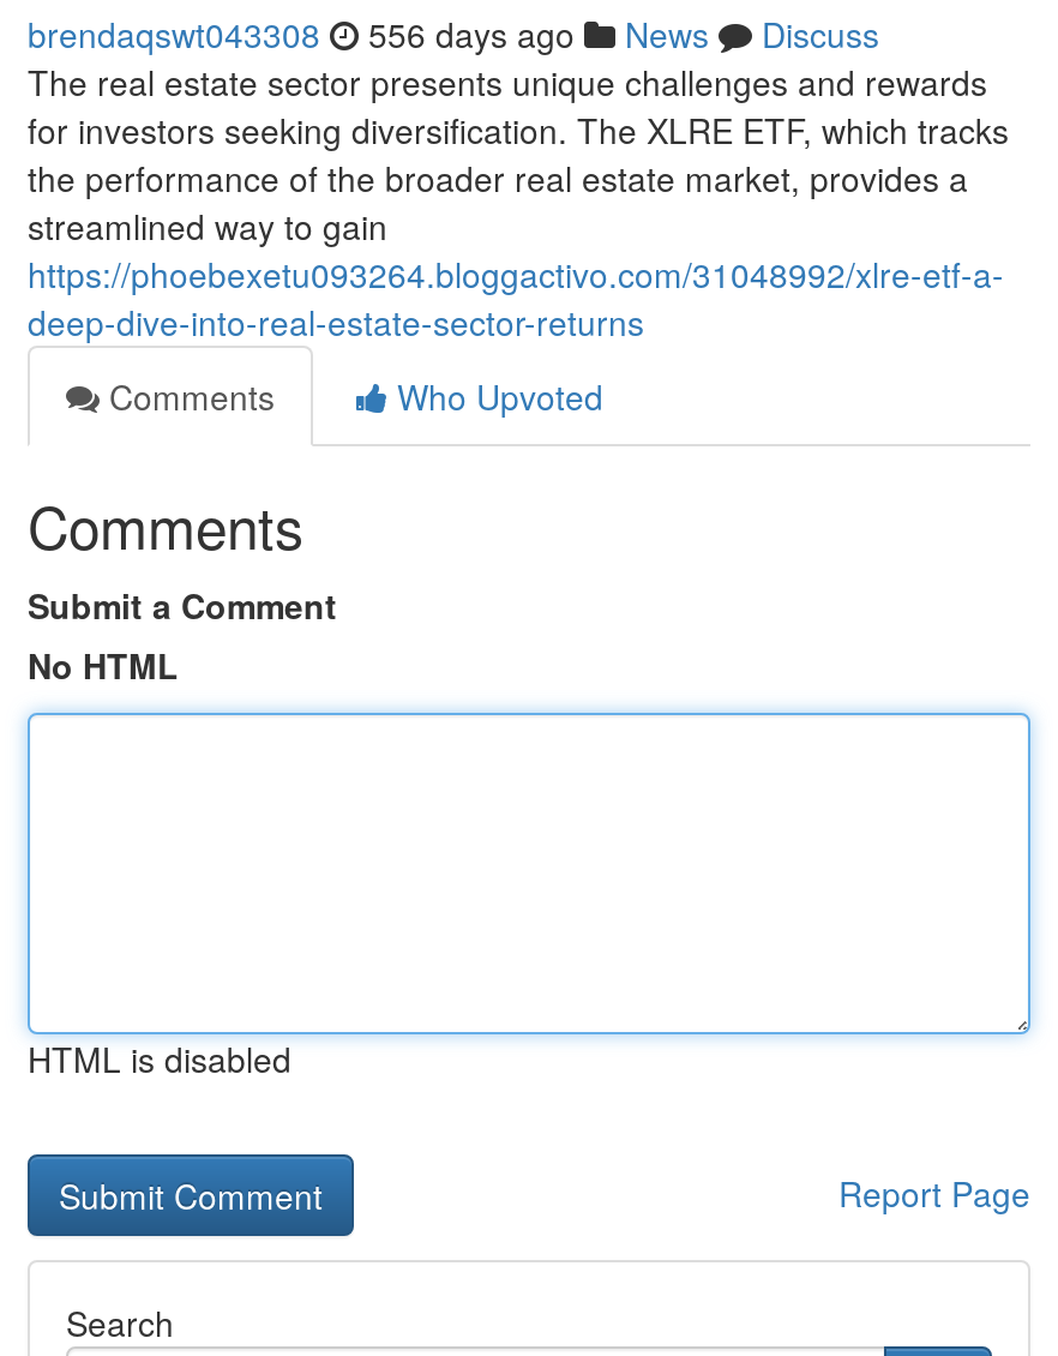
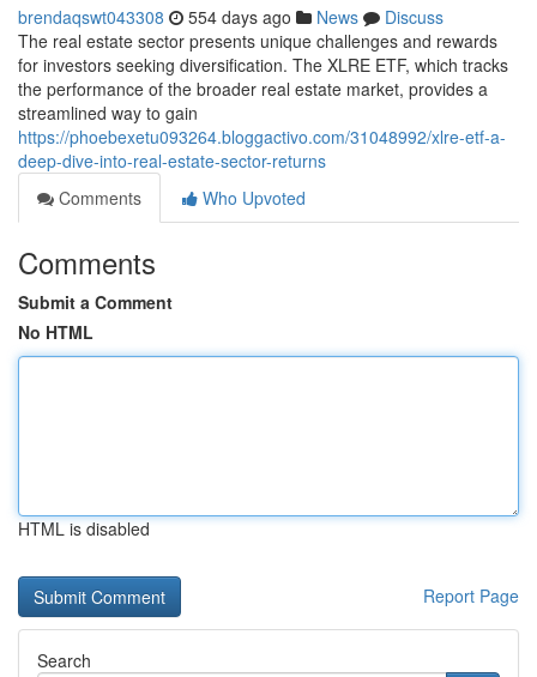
- brendaqswt043308 556 days ago News Discuss
+ brendaqswt043308 554 days ago News Discuss
